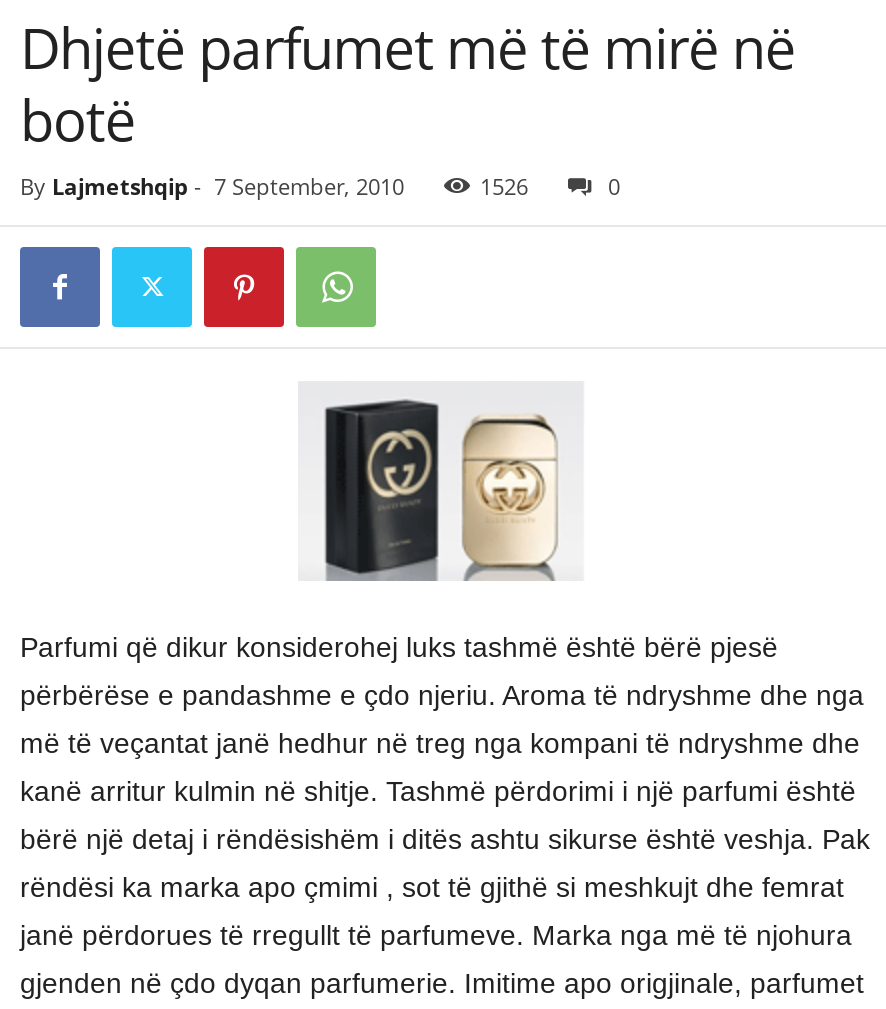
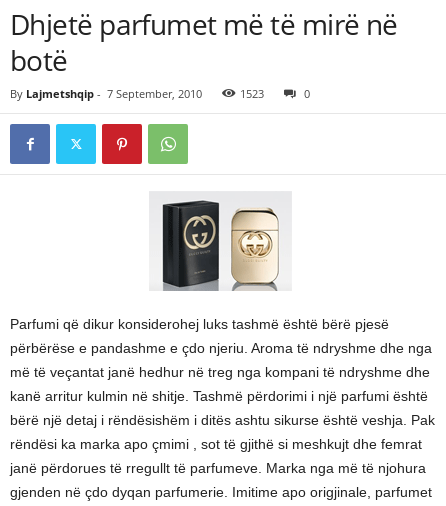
- 1526
+ 1523
